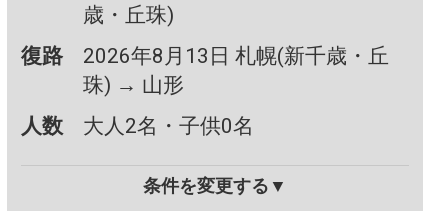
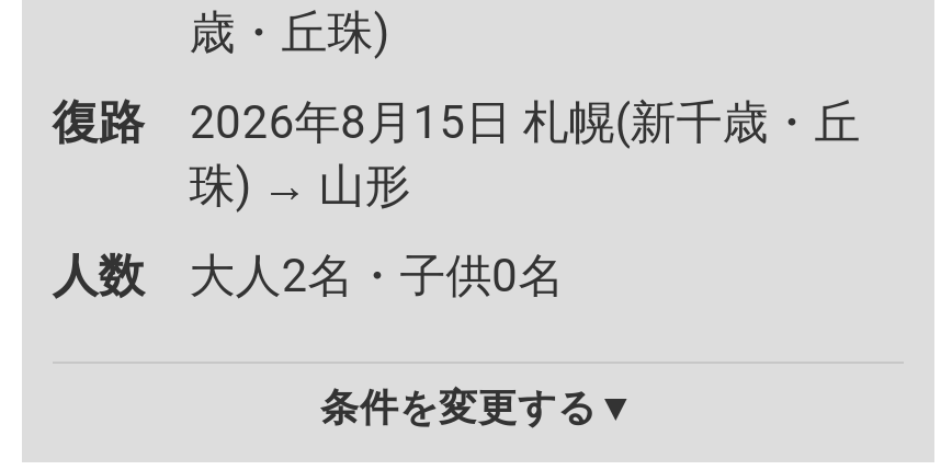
- 2026年8月13日 札幌(新千歳・丘
+ 2026年8月15日 札幌(新千歳・丘
